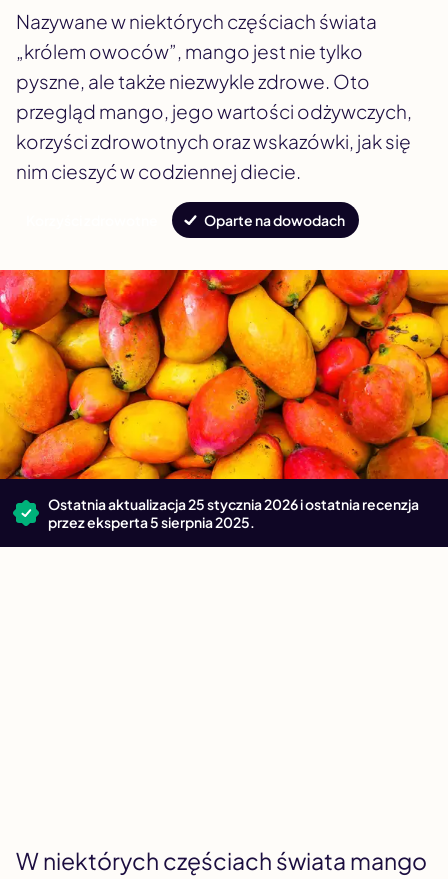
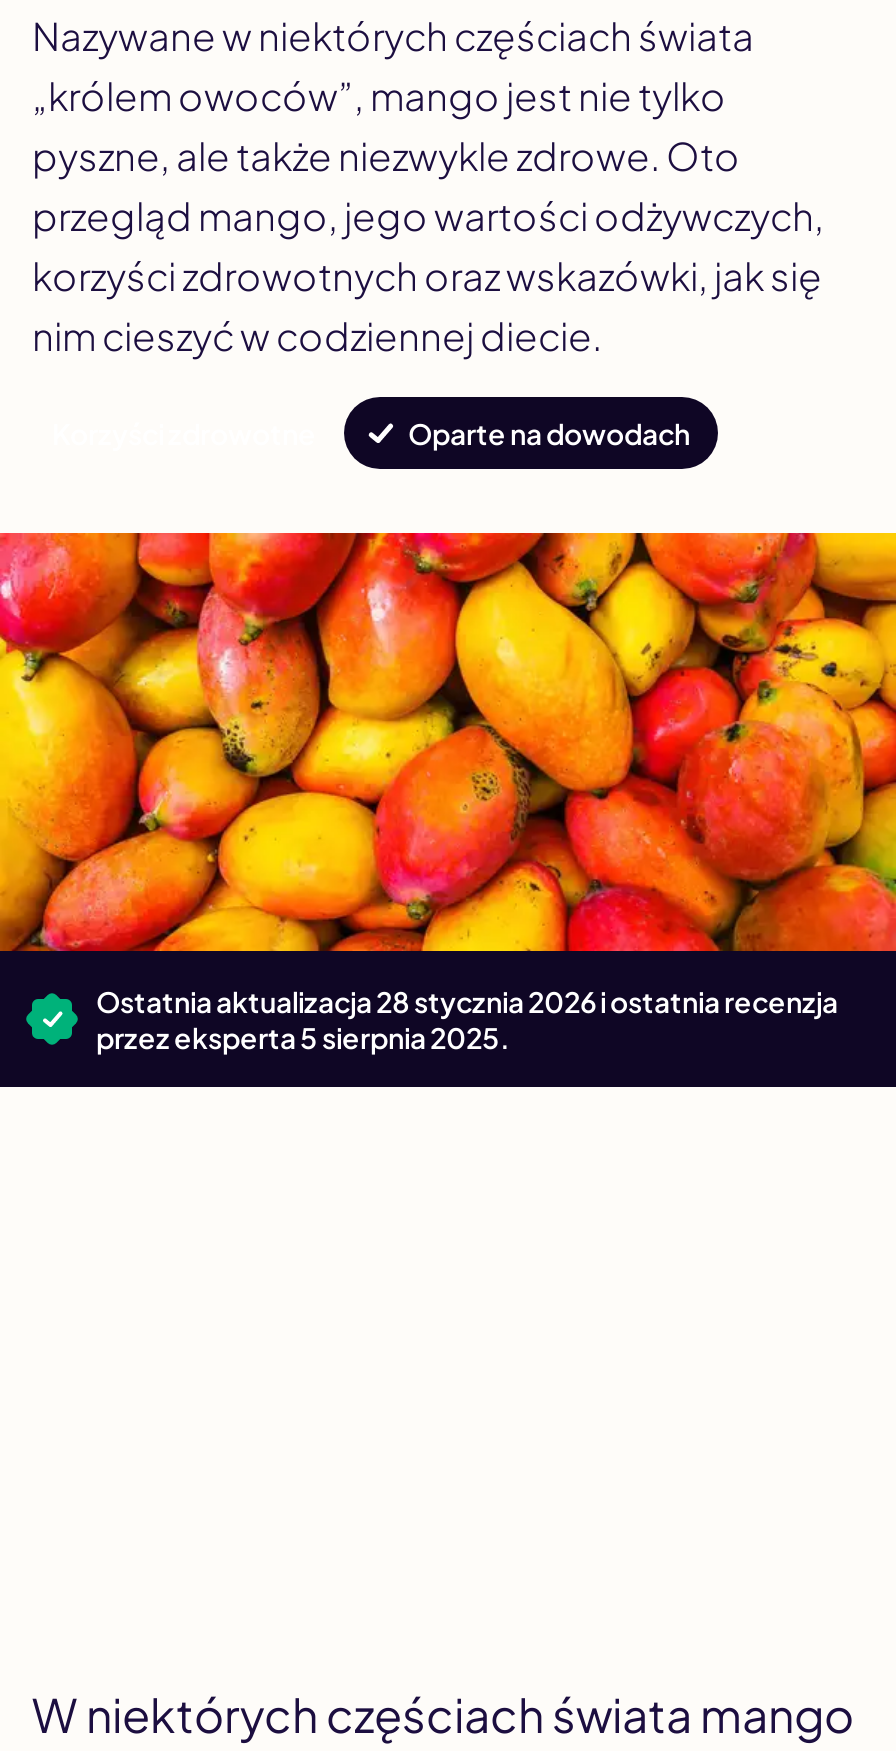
- Ostatnia aktualizacja 25 stycznia 2026 i ostatnia recenzja
+ Ostatnia aktualizacja 28 stycznia 2026 i ostatnia recenzja
